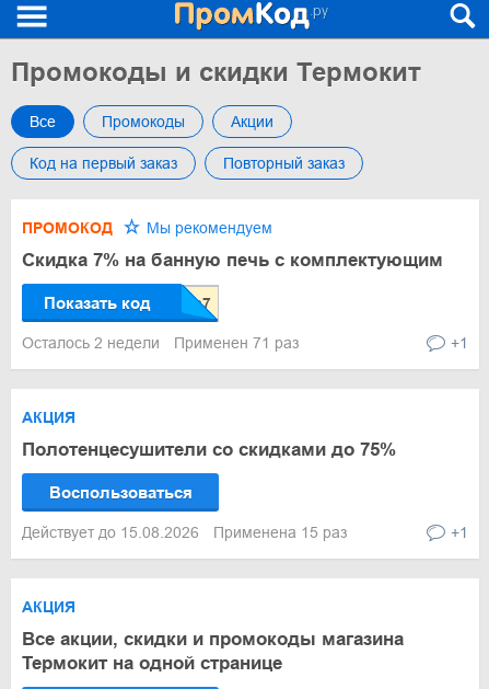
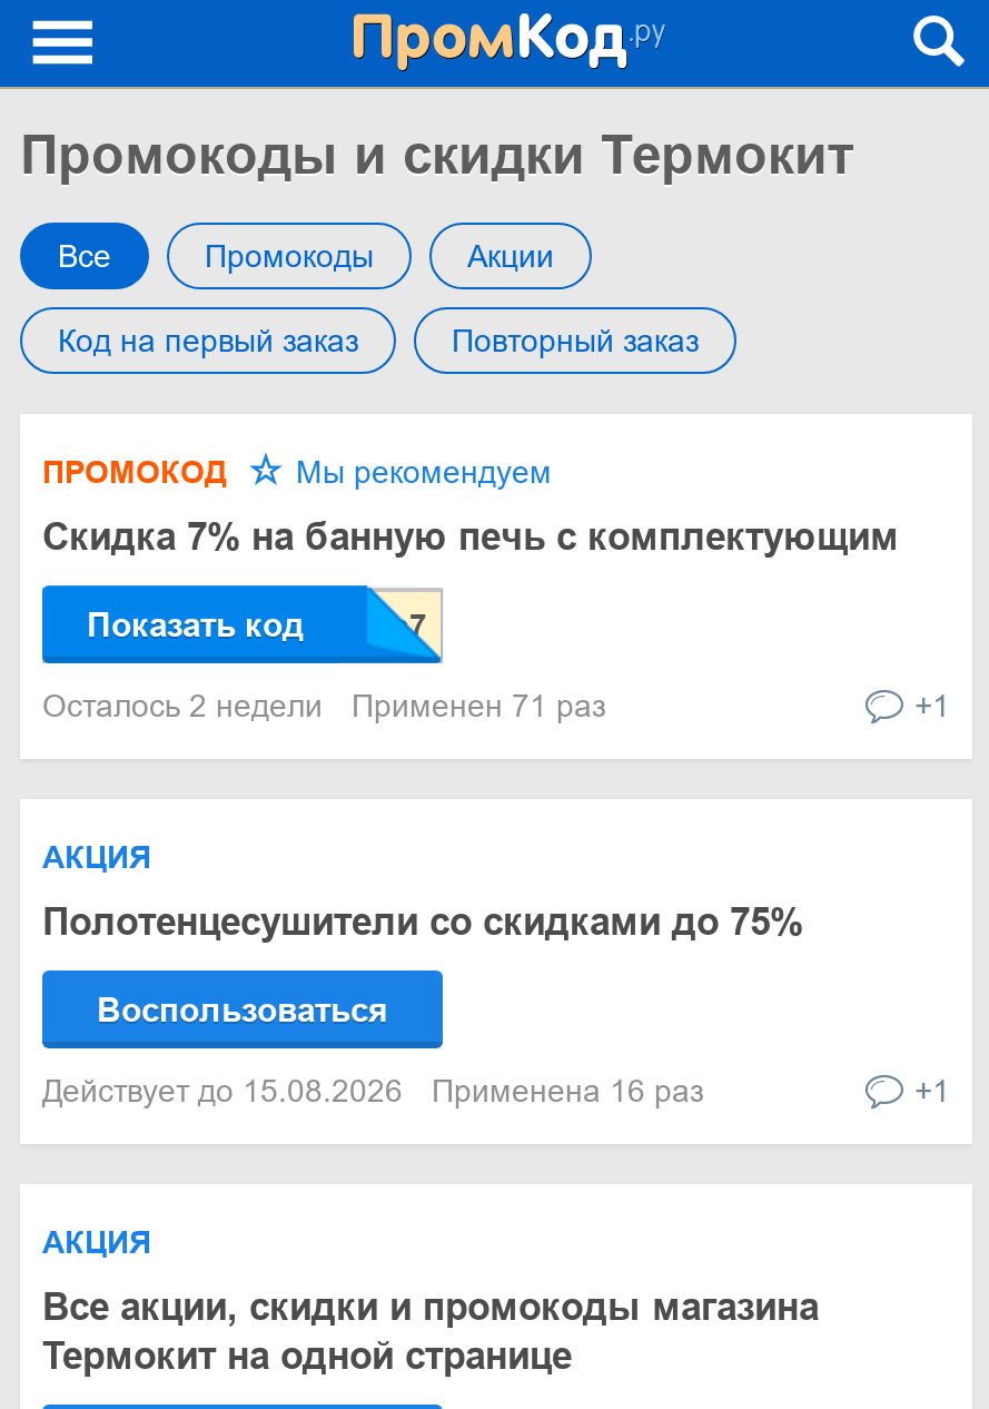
- Действует до 15.08.2026 Применена 15 раз
+ Действует до 15.08.2026 Применена 16 раз
